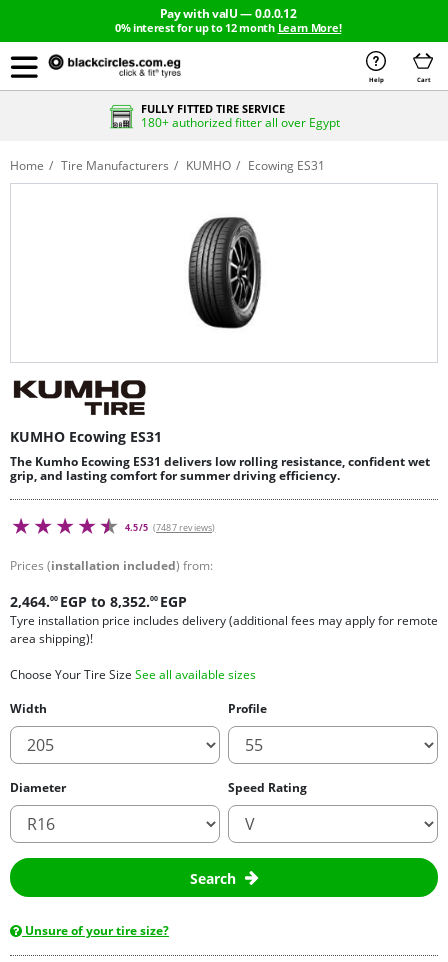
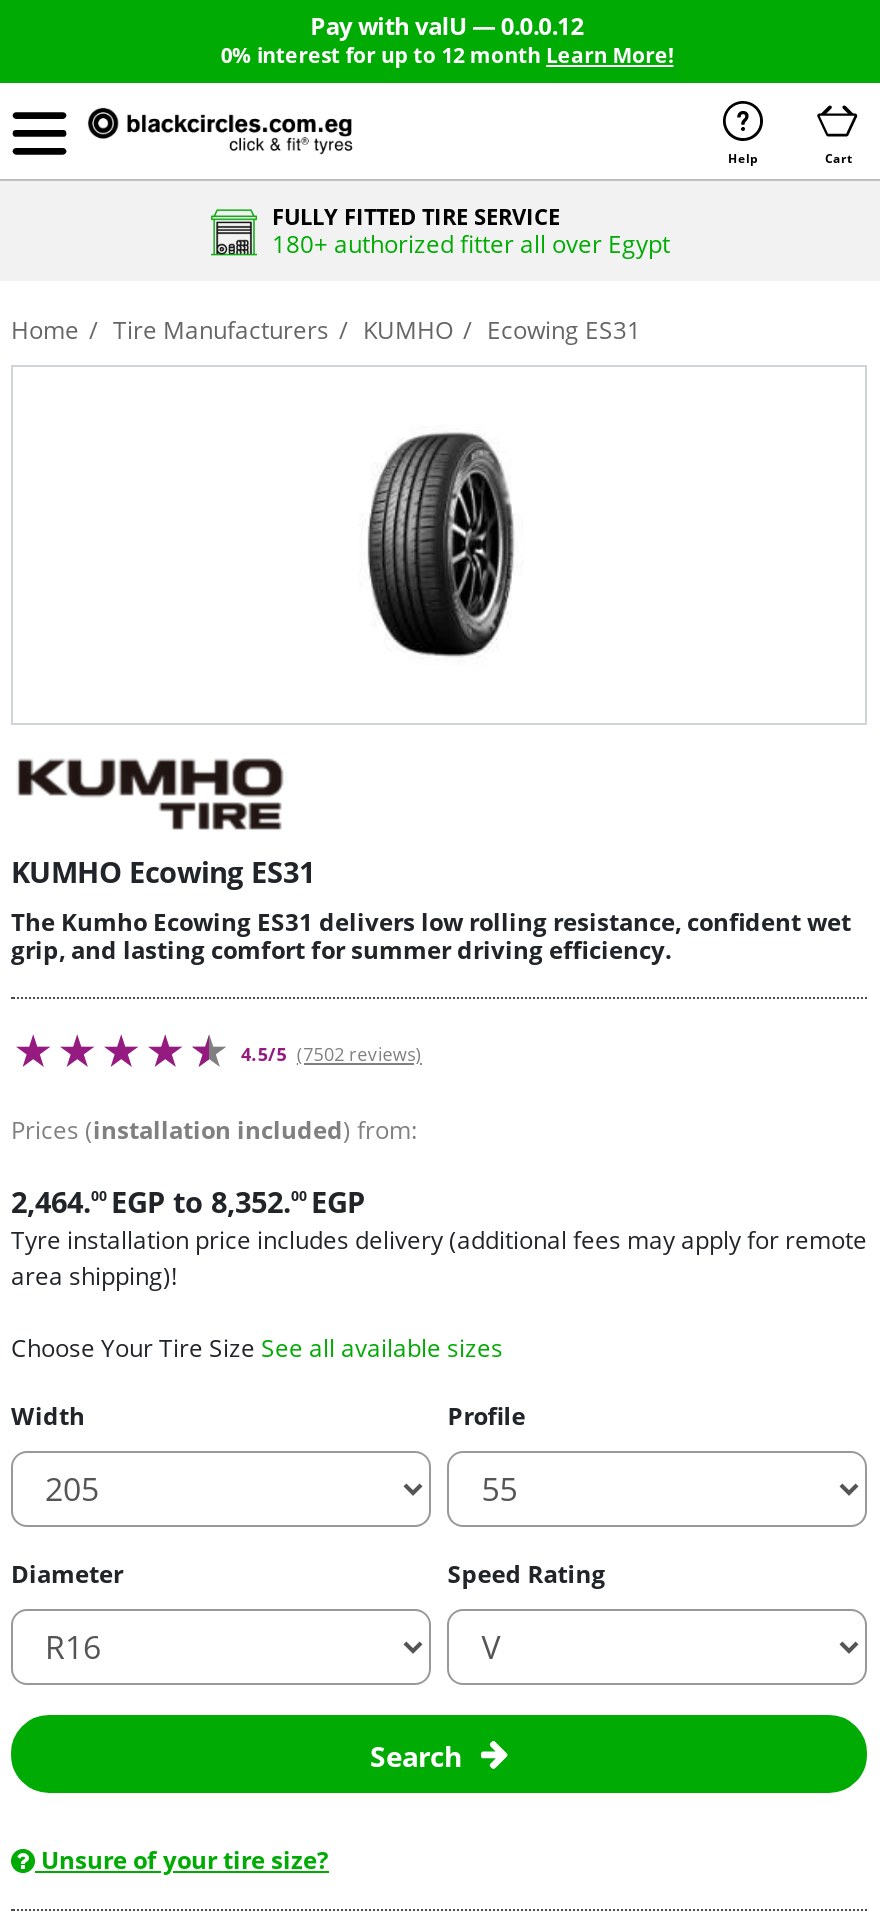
- 4.5/5 (7487 reviews)
+ 4.5/5 (7502 reviews)
